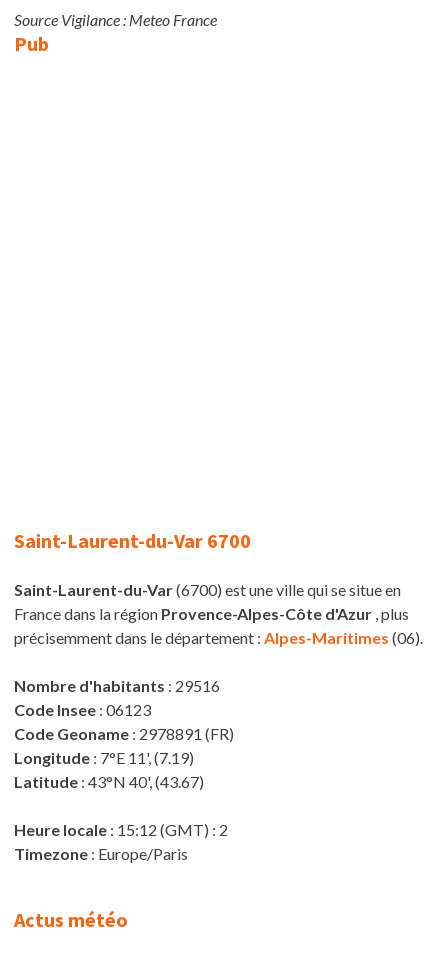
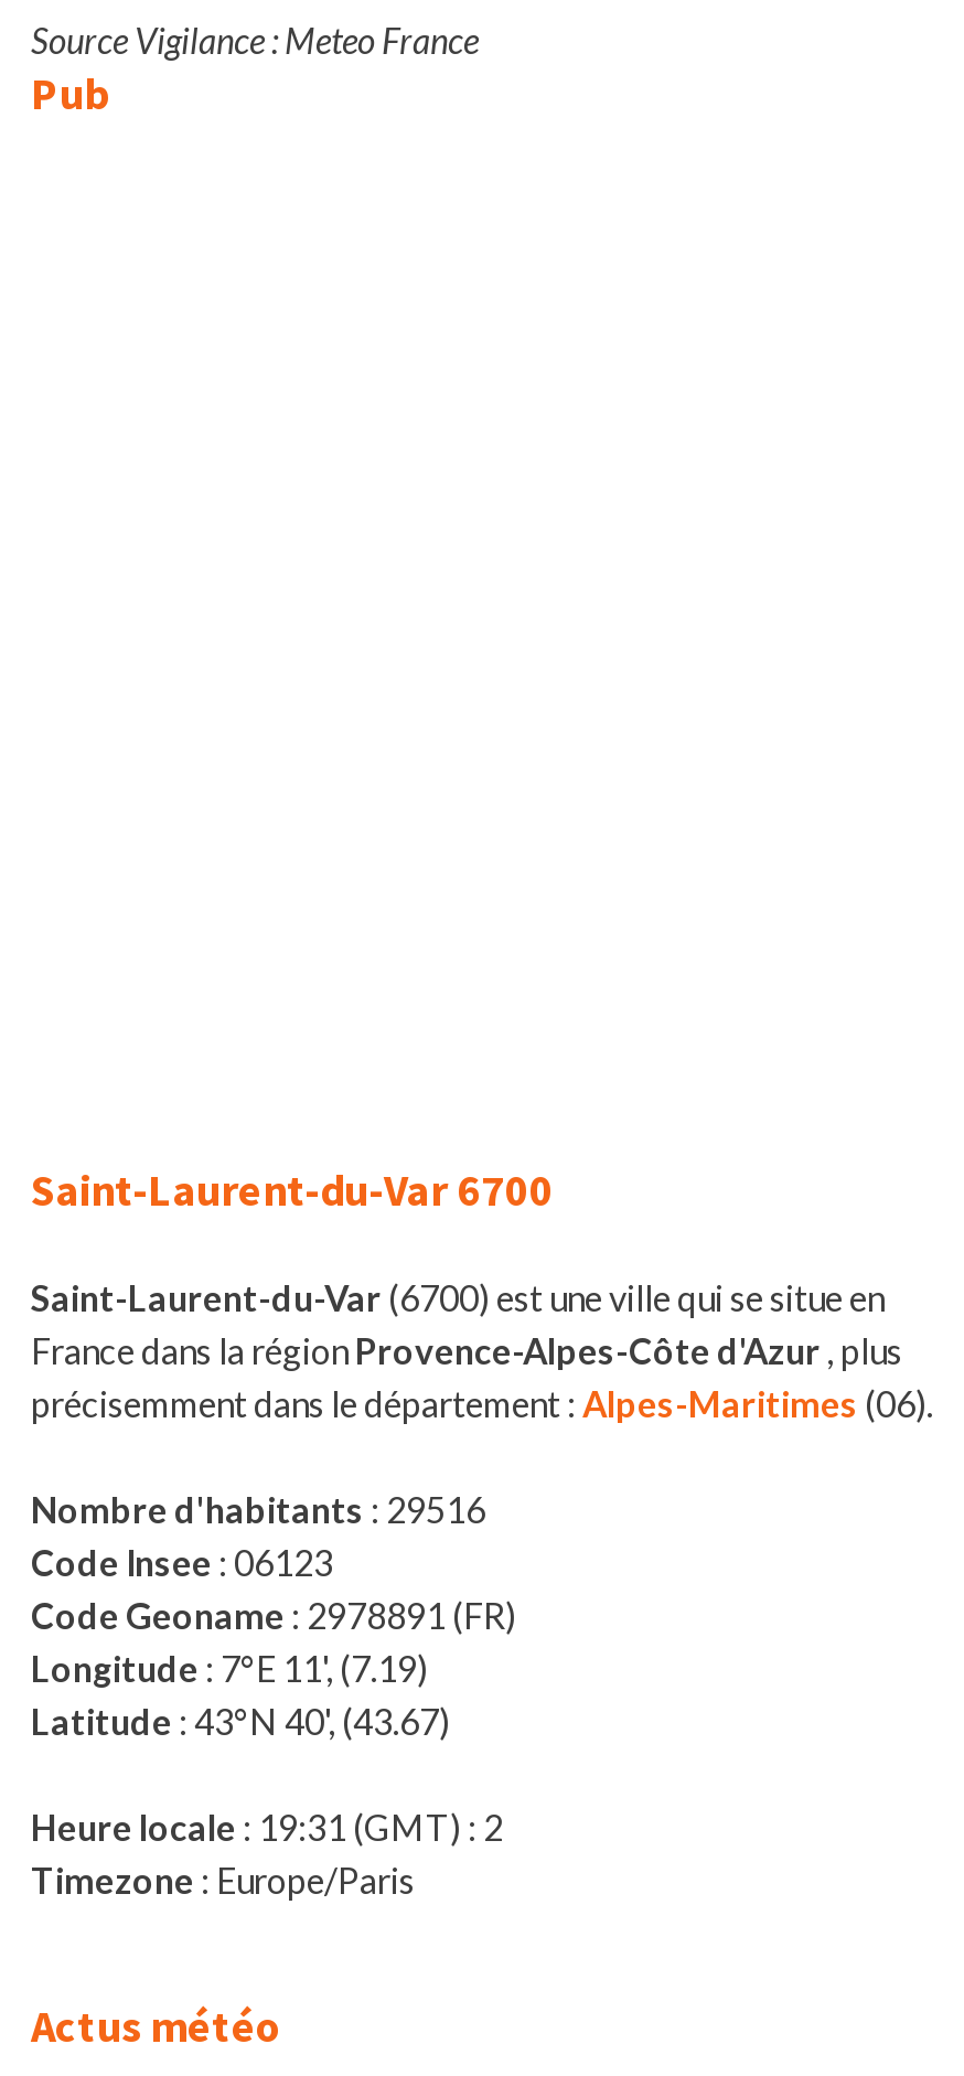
- Heure locale: 15:12 (GMT) : 2
+ Heure locale: 19:31 (GMT) : 2
